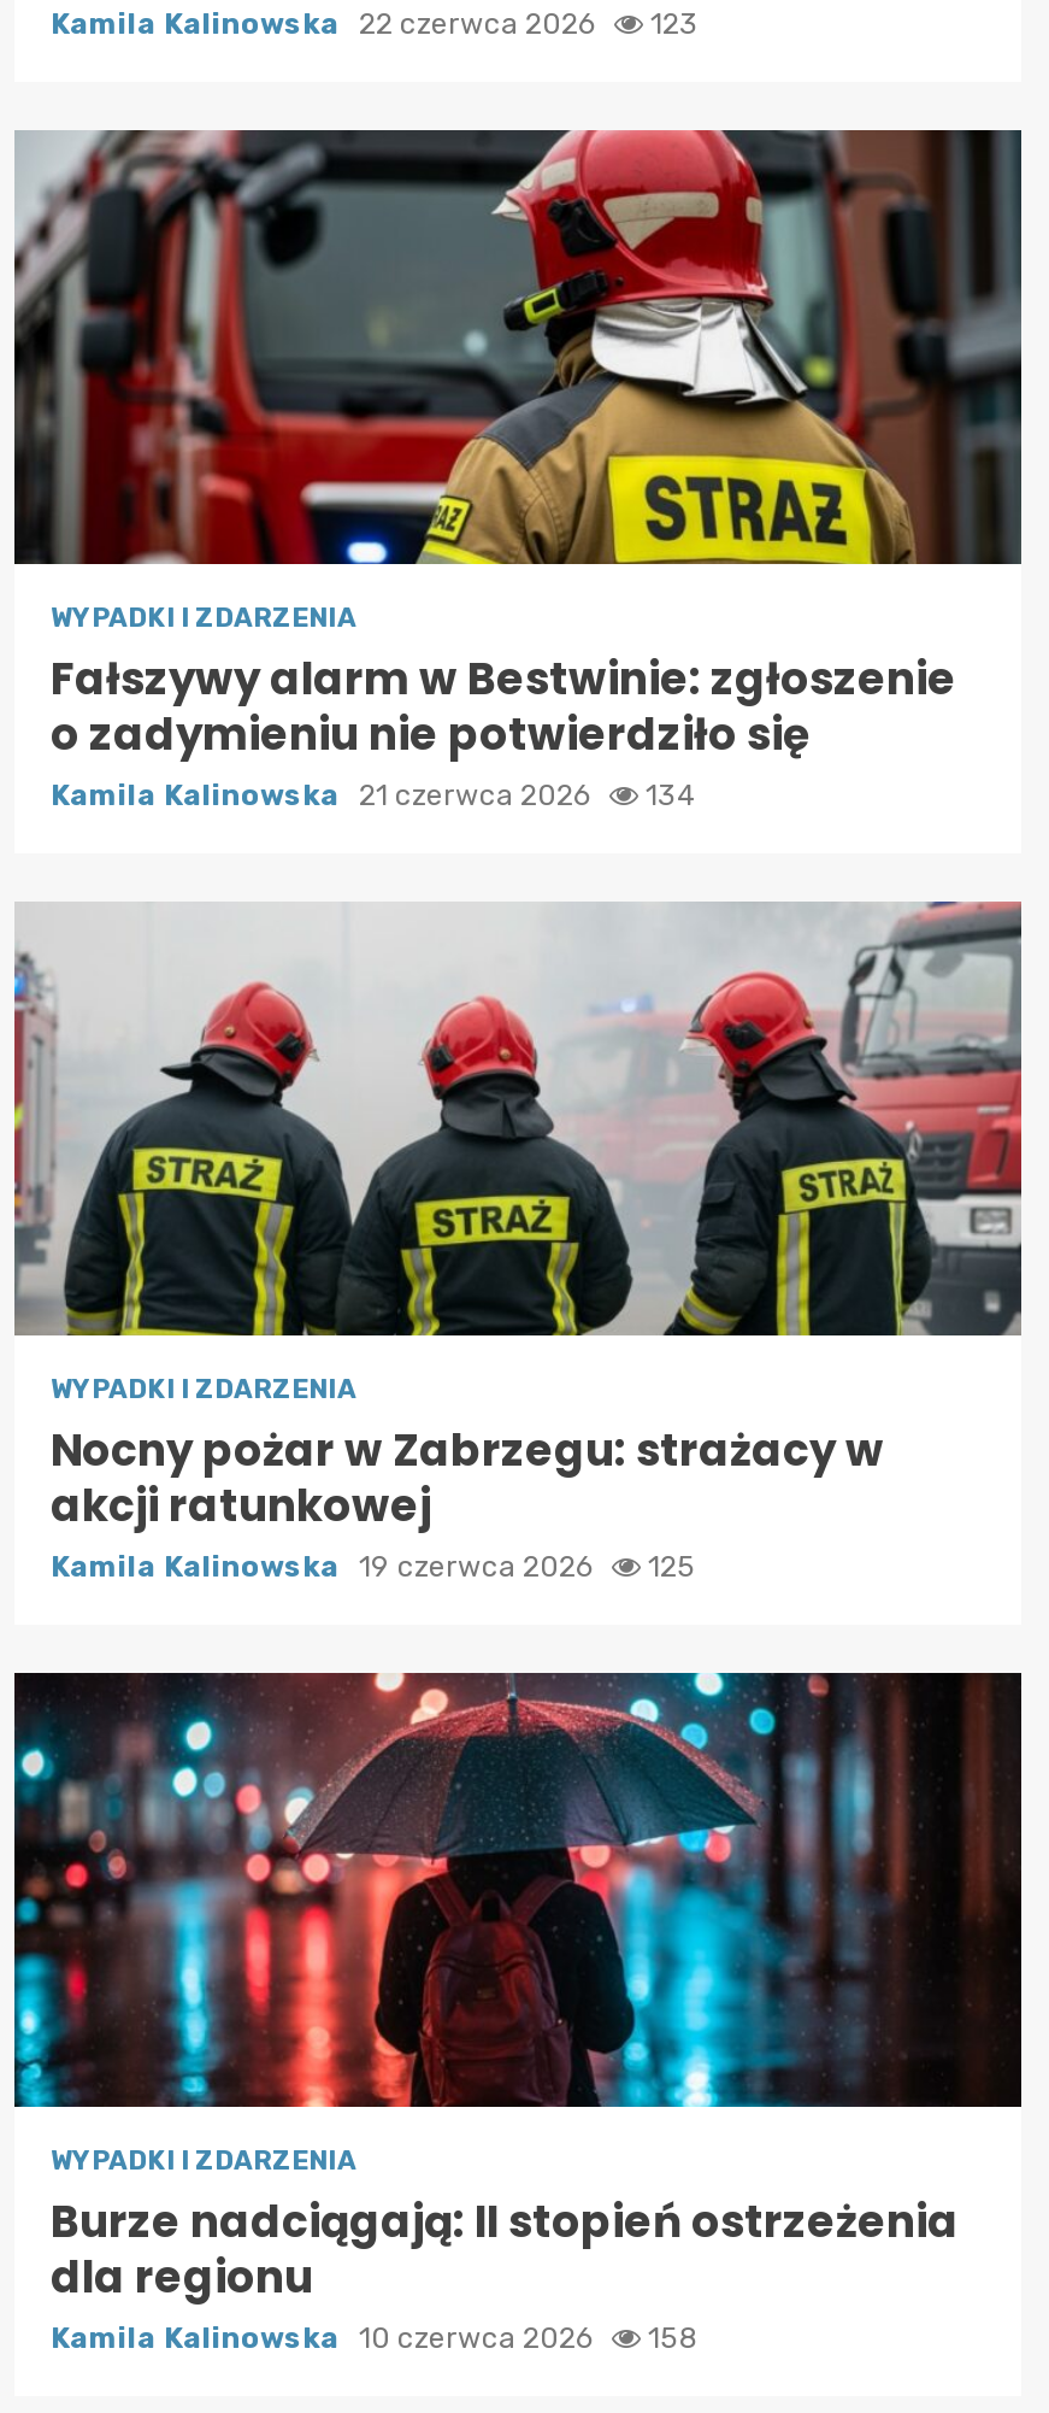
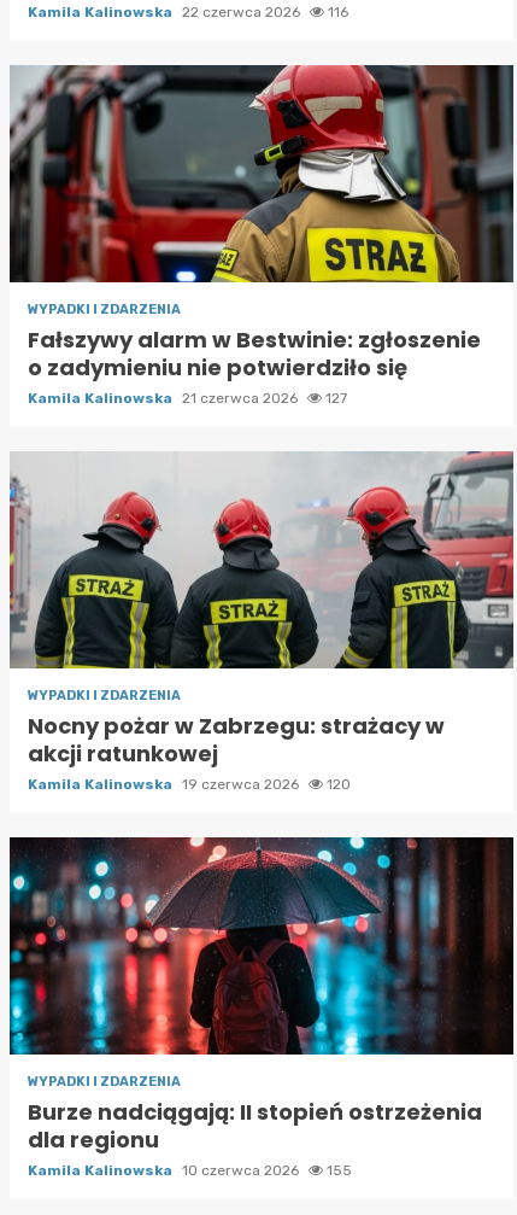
- Kamila Kalinowska 22 czerwca 2026 123
+ Kamila Kalinowska 22 czerwca 2026 116

- Kamila Kalinowska 21 czerwca 2026 134
+ Kamila Kalinowska 21 czerwca 2026 127

- Kamila Kalinowska 19 czerwca 2026 125
+ Kamila Kalinowska 19 czerwca 2026 120

- Kamila Kalinowska 10 czerwca 2026 158
+ Kamila Kalinowska 10 czerwca 2026 155
